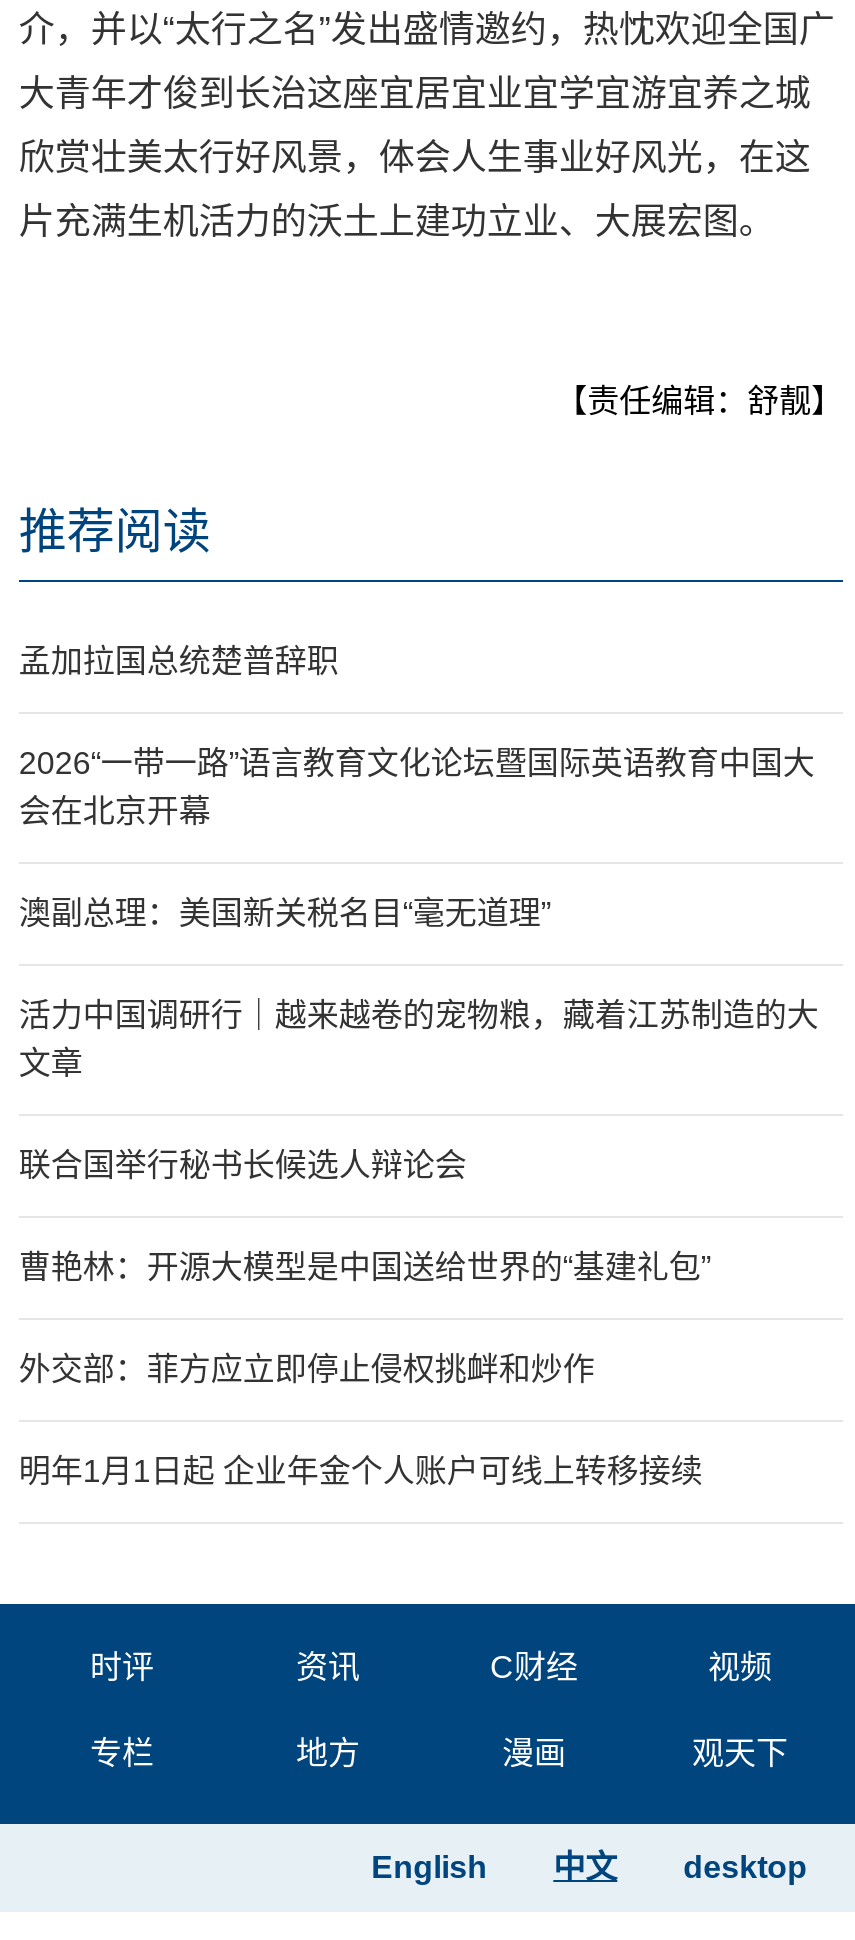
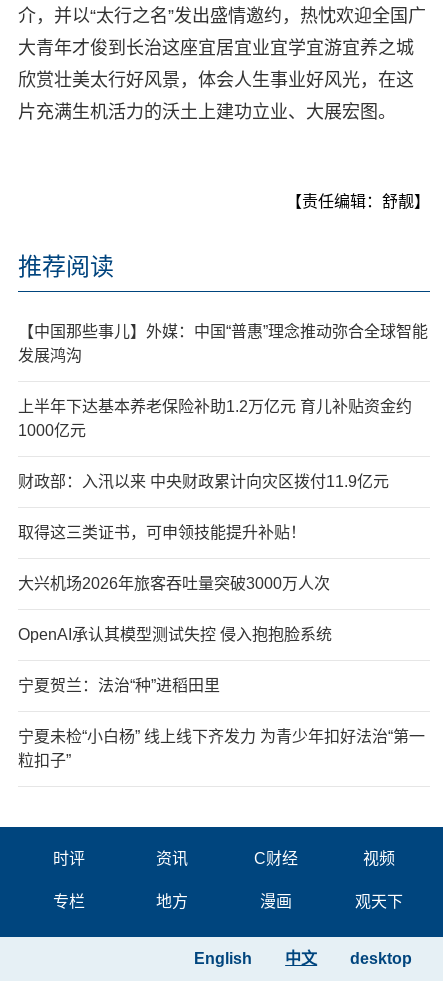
- 孟加拉国总统楚普辞职
+ 【中国那些事儿】外媒：中国“普惠”理念推动弥合全球智能
+ 发展鸿沟

- 2026“一带一路”语言教育文化论坛暨国际英语教育中国大
- 会在北京开幕
+ 上半年下达基本养老保险补助1.2万亿元 育儿补贴资金约
+ 1000亿元

- 澳副总理：美国新关税名目“毫无道理”
+ 财政部：入汛以来 中央财政累计向灾区拨付11.9亿元

- 活力中国调研行｜越来越卷的宠物粮，藏着江苏制造的大
- 文章
+ 取得这三类证书，可申领技能提升补贴！

- 联合国举行秘书长候选人辩论会
+ 大兴机场2026年旅客吞吐量突破3000万人次

- 曹艳林：开源大模型是中国送给世界的“基建礼包”
+ OpenAI承认其模型测试失控 侵入抱抱脸系统

- 外交部：菲方应立即停止侵权挑衅和炒作
+ 宁夏贺兰：法治“种”进稻田里

- 明年1月1日起 企业年金个人账户可线上转移接续
+ 宁夏未检“小白杨” 线上线下齐发力 为青少年扣好法治“第一
+ 粒扣子”
